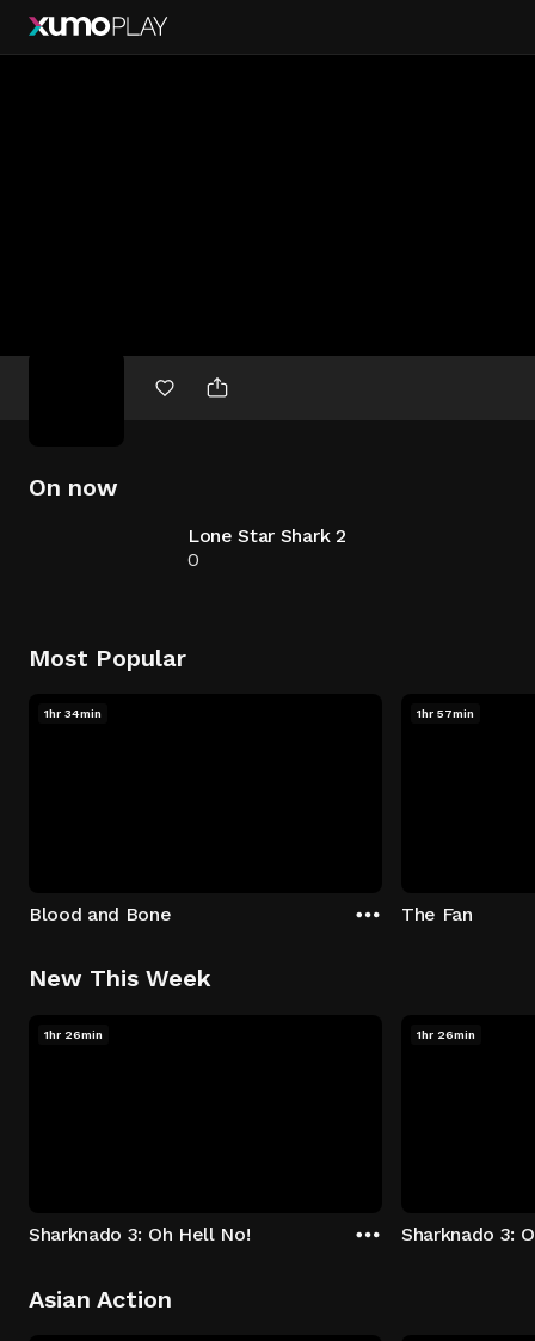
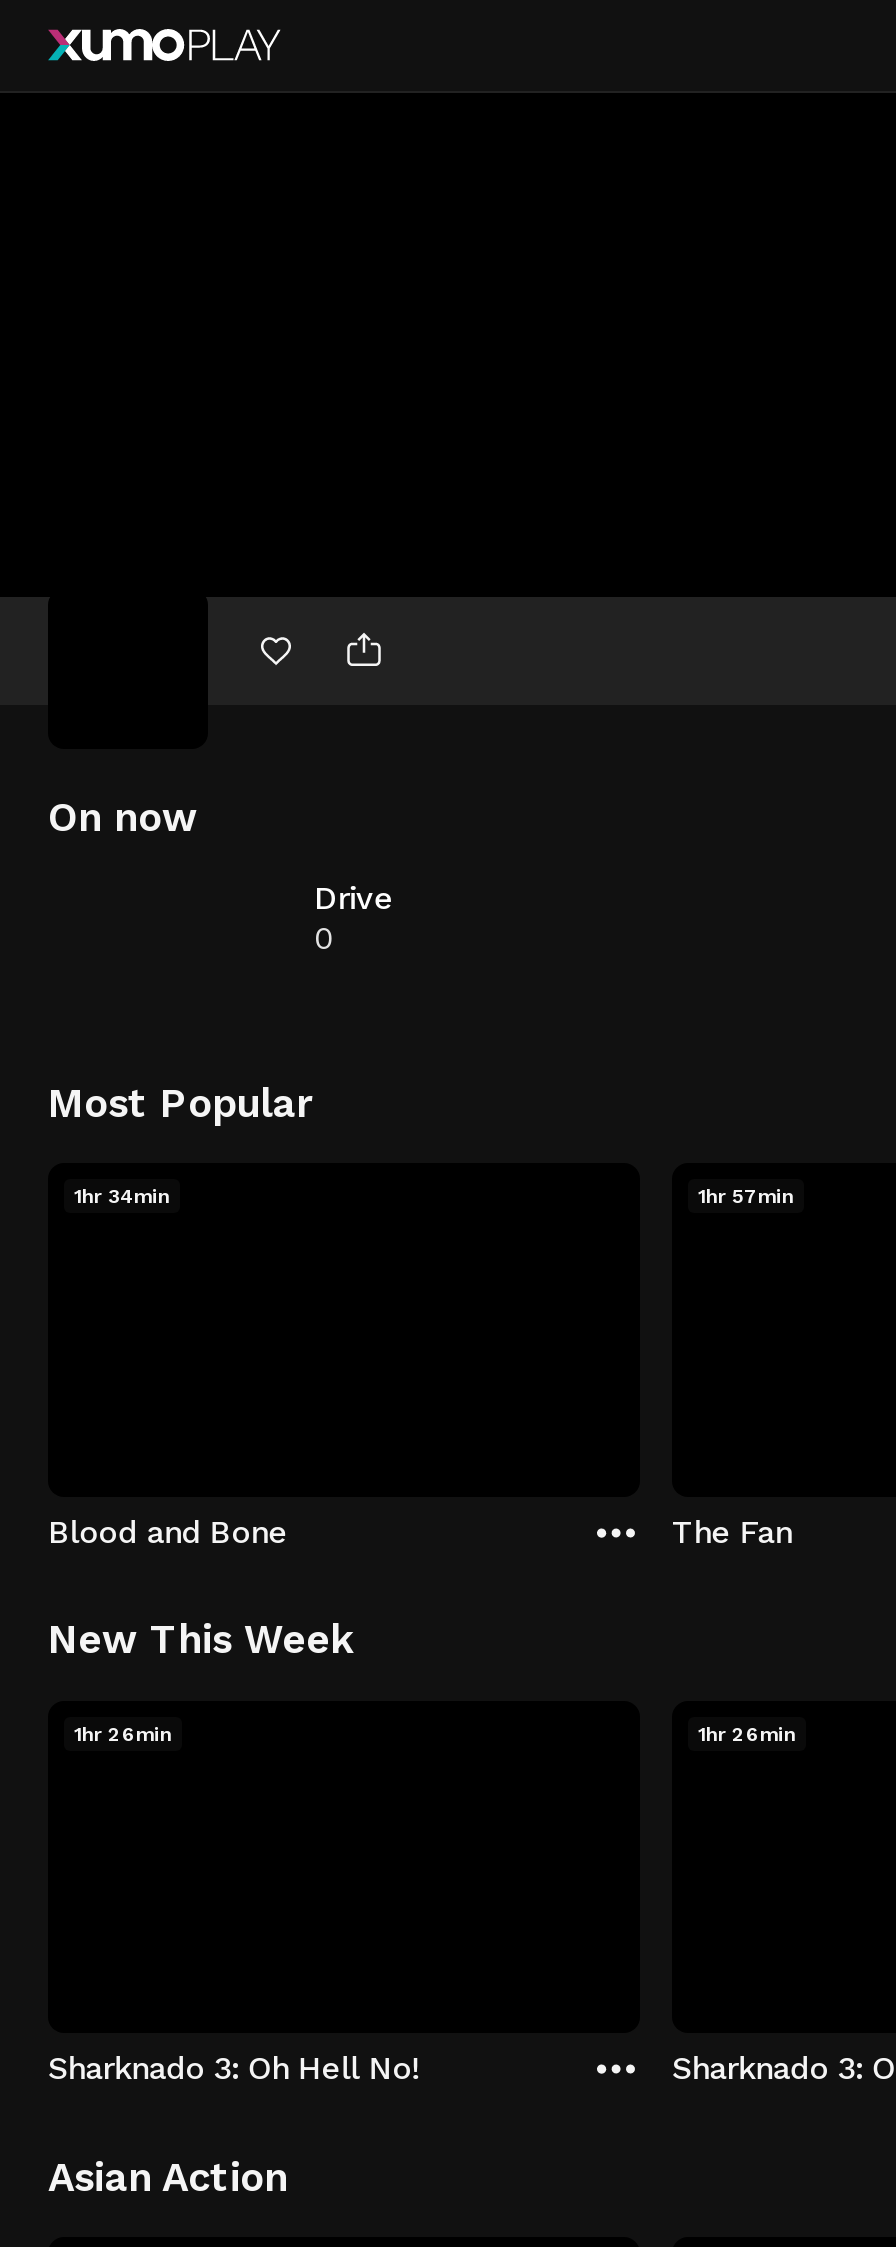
- Lone Star Shark 2
+ Drive
